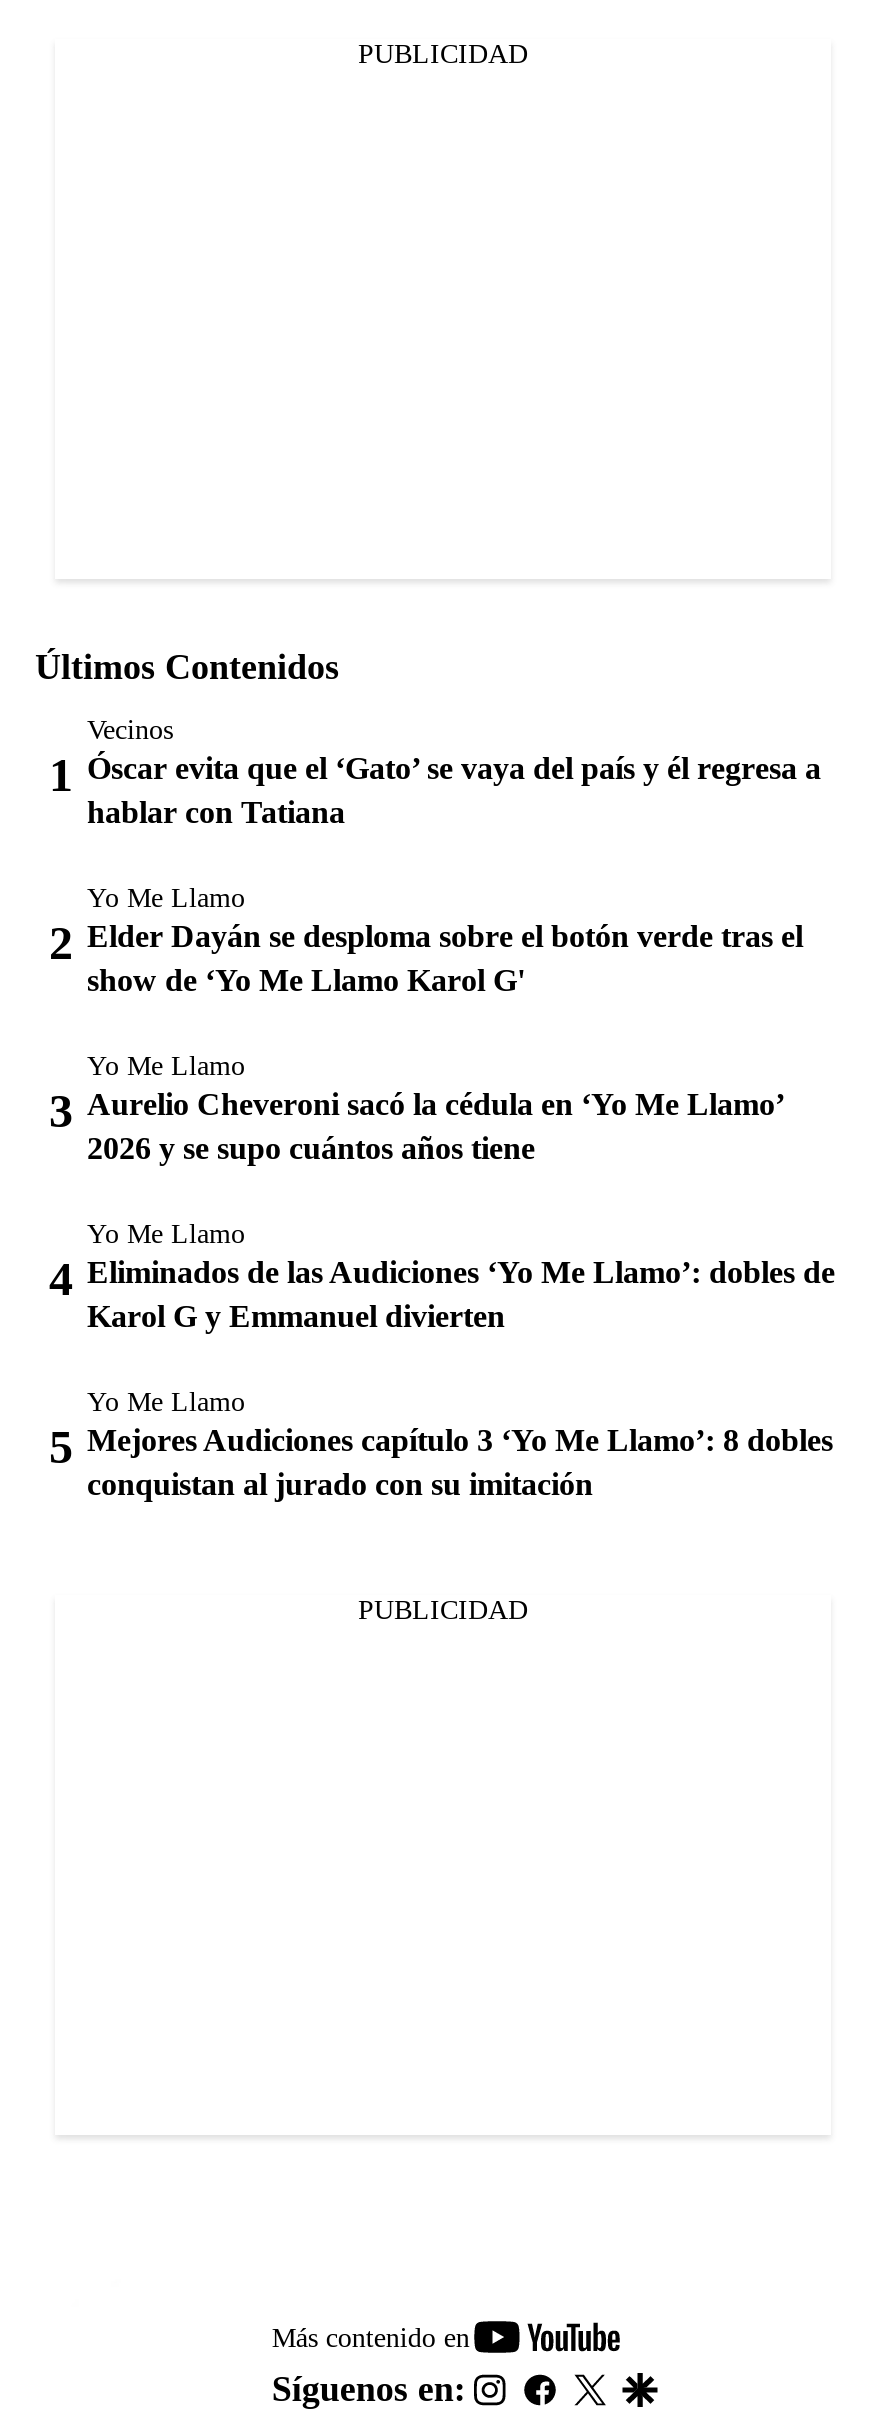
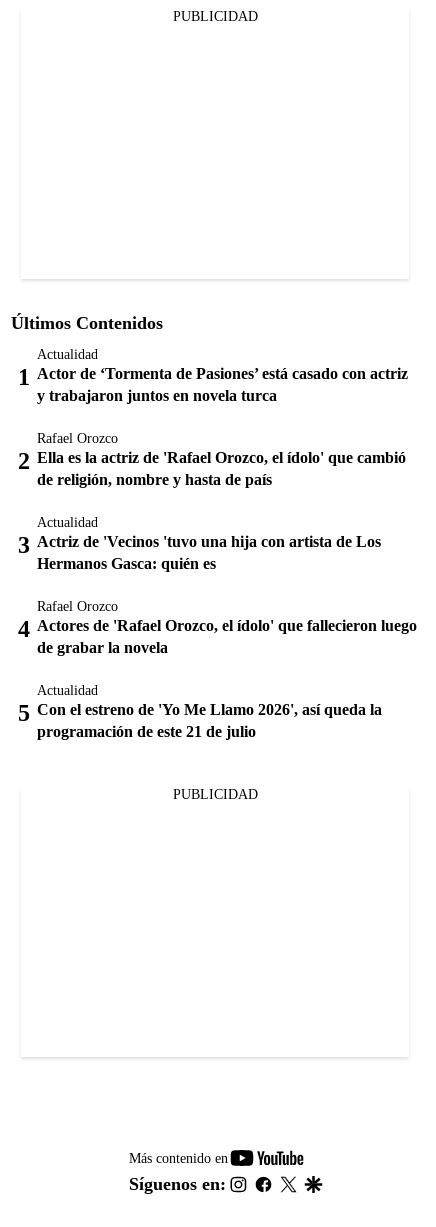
- Vecinos
- Óscar evita que el ‘Gato’ se vaya del país y él regresa a
- hablar con Tatiana
+ Actualidad
+ Actor de ‘Tormenta de Pasiones’ está casado con actriz
+ y trabajaron juntos en novela turca

- Yo Me Llamo
- Elder Dayán se desploma sobre el botón verde tras el
- show de ‘Yo Me Llamo Karol G'
+ Rafael Orozco
+ Ella es la actriz de 'Rafael Orozco, el ídolo' que cambió
+ de religión, nombre y hasta de país

- Yo Me Llamo
- Aurelio Cheveroni sacó la cédula en ‘Yo Me Llamo’
- 2026 y se supo cuántos años tiene
+ Actualidad
+ Actriz de 'Vecinos 'tuvo una hija con artista de Los
+ Hermanos Gasca: quién es

- Yo Me Llamo
- Eliminados de las Audiciones ‘Yo Me Llamo’: dobles de
- Karol G y Emmanuel divierten
+ Rafael Orozco
+ Actores de 'Rafael Orozco, el ídolo' que fallecieron luego
+ de grabar la novela

- Yo Me Llamo
- Mejores Audiciones capítulo 3 ‘Yo Me Llamo’: 8 dobles
- conquistan al jurado con su imitación
+ Actualidad
+ Con el estreno de 'Yo Me Llamo 2026', así queda la
+ programación de este 21 de julio
